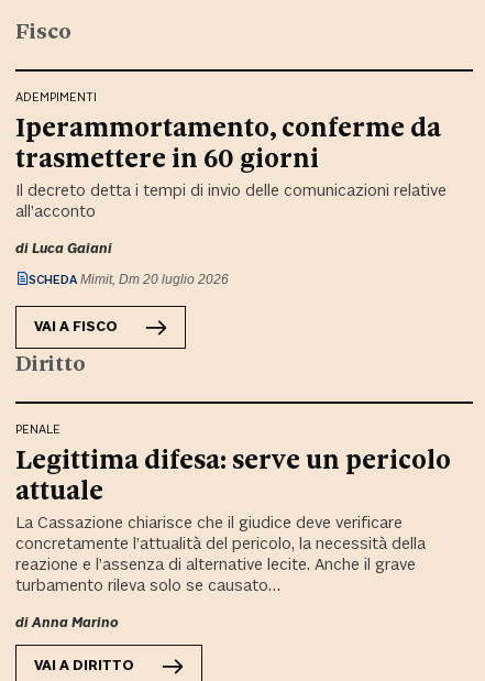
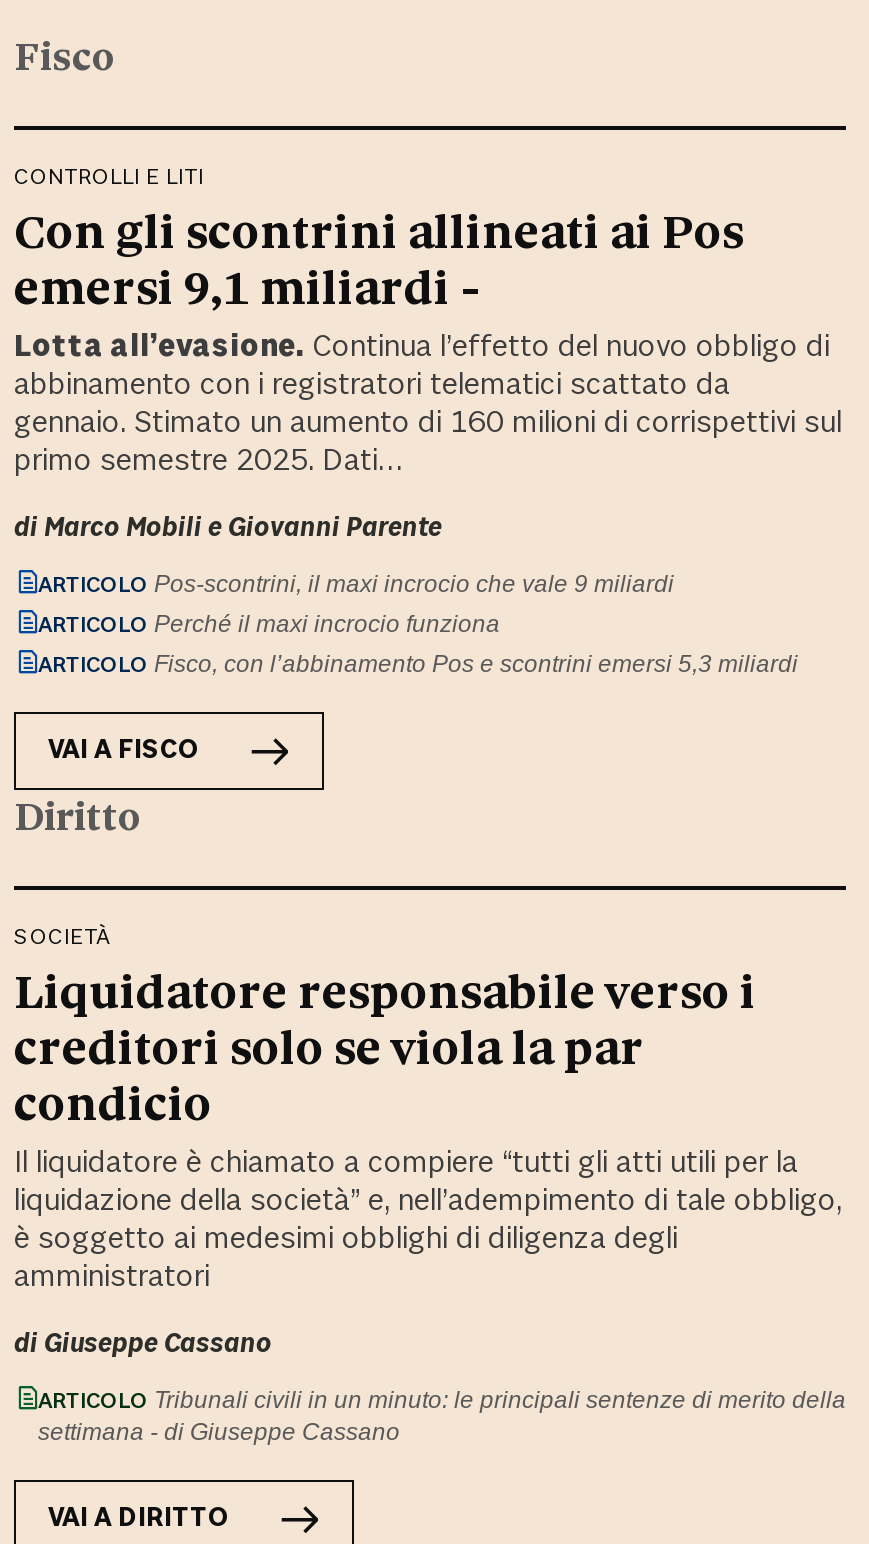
- ADEMPIMENTI
- Iperammortamento, conferme da
- trasmettere in 60 giorni
- Il decreto detta i tempi di invio delle comunicazioni relative
- all’acconto
+ CONTROLLI E LITI
+ Con gli scontrini allineati ai Pos
+ emersi 9,1 miliardi -
+ Lotta all’evasione. Continua l’effetto del nuovo obbligo di
+ abbinamento con i registratori telematici scattato da
+ gennaio. Stimato un aumento di 160 milioni di corrispettivi sul
+ primo semestre 2025. Dati…

- di Luca Gaiani
+ di Marco Mobili e Giovanni Parente

- SCHEDA Mimit, Dm 20 luglio 2026
+ ARTICOLO Pos-scontrini, il maxi incrocio che vale 9 miliardi
+ ARTICOLO Perché il maxi incrocio funziona
+ ARTICOLO Fisco, con l’abbinamento Pos e scontrini emersi 5,3 miliardi

- PENALE
- Legittima difesa: serve un pericolo
- attuale
- La Cassazione chiarisce che il giudice deve verificare
- concretamente l’attualità del pericolo, la necessità della
- reazione e l’assenza di alternative lecite. Anche il grave
- turbamento rileva solo se causato…
- di Anna Marino
+ SOCIETÀ
+ Liquidatore responsabile verso i
+ creditori solo se viola la par
+ condicio
+ Il liquidatore è chiamato a compiere “tutti gli atti utili per la
+ liquidazione della società” e, nell’adempimento di tale obbligo,
+ è soggetto ai medesimi obblighi di diligenza degli
+ amministratori
+ di Giuseppe Cassano
+ ARTICOLO Tribunali civili in un minuto: le principali sentenze di merito della
+ settimana - di Giuseppe Cassano
